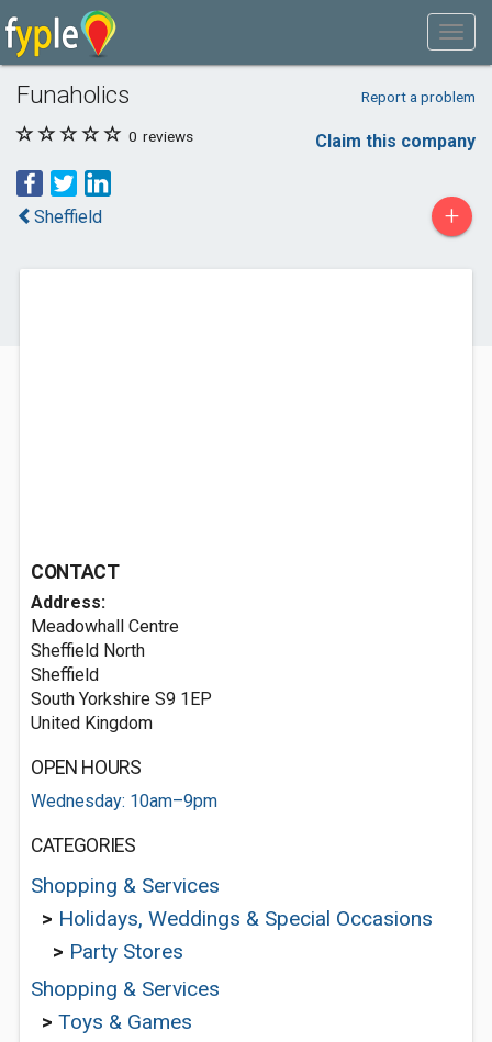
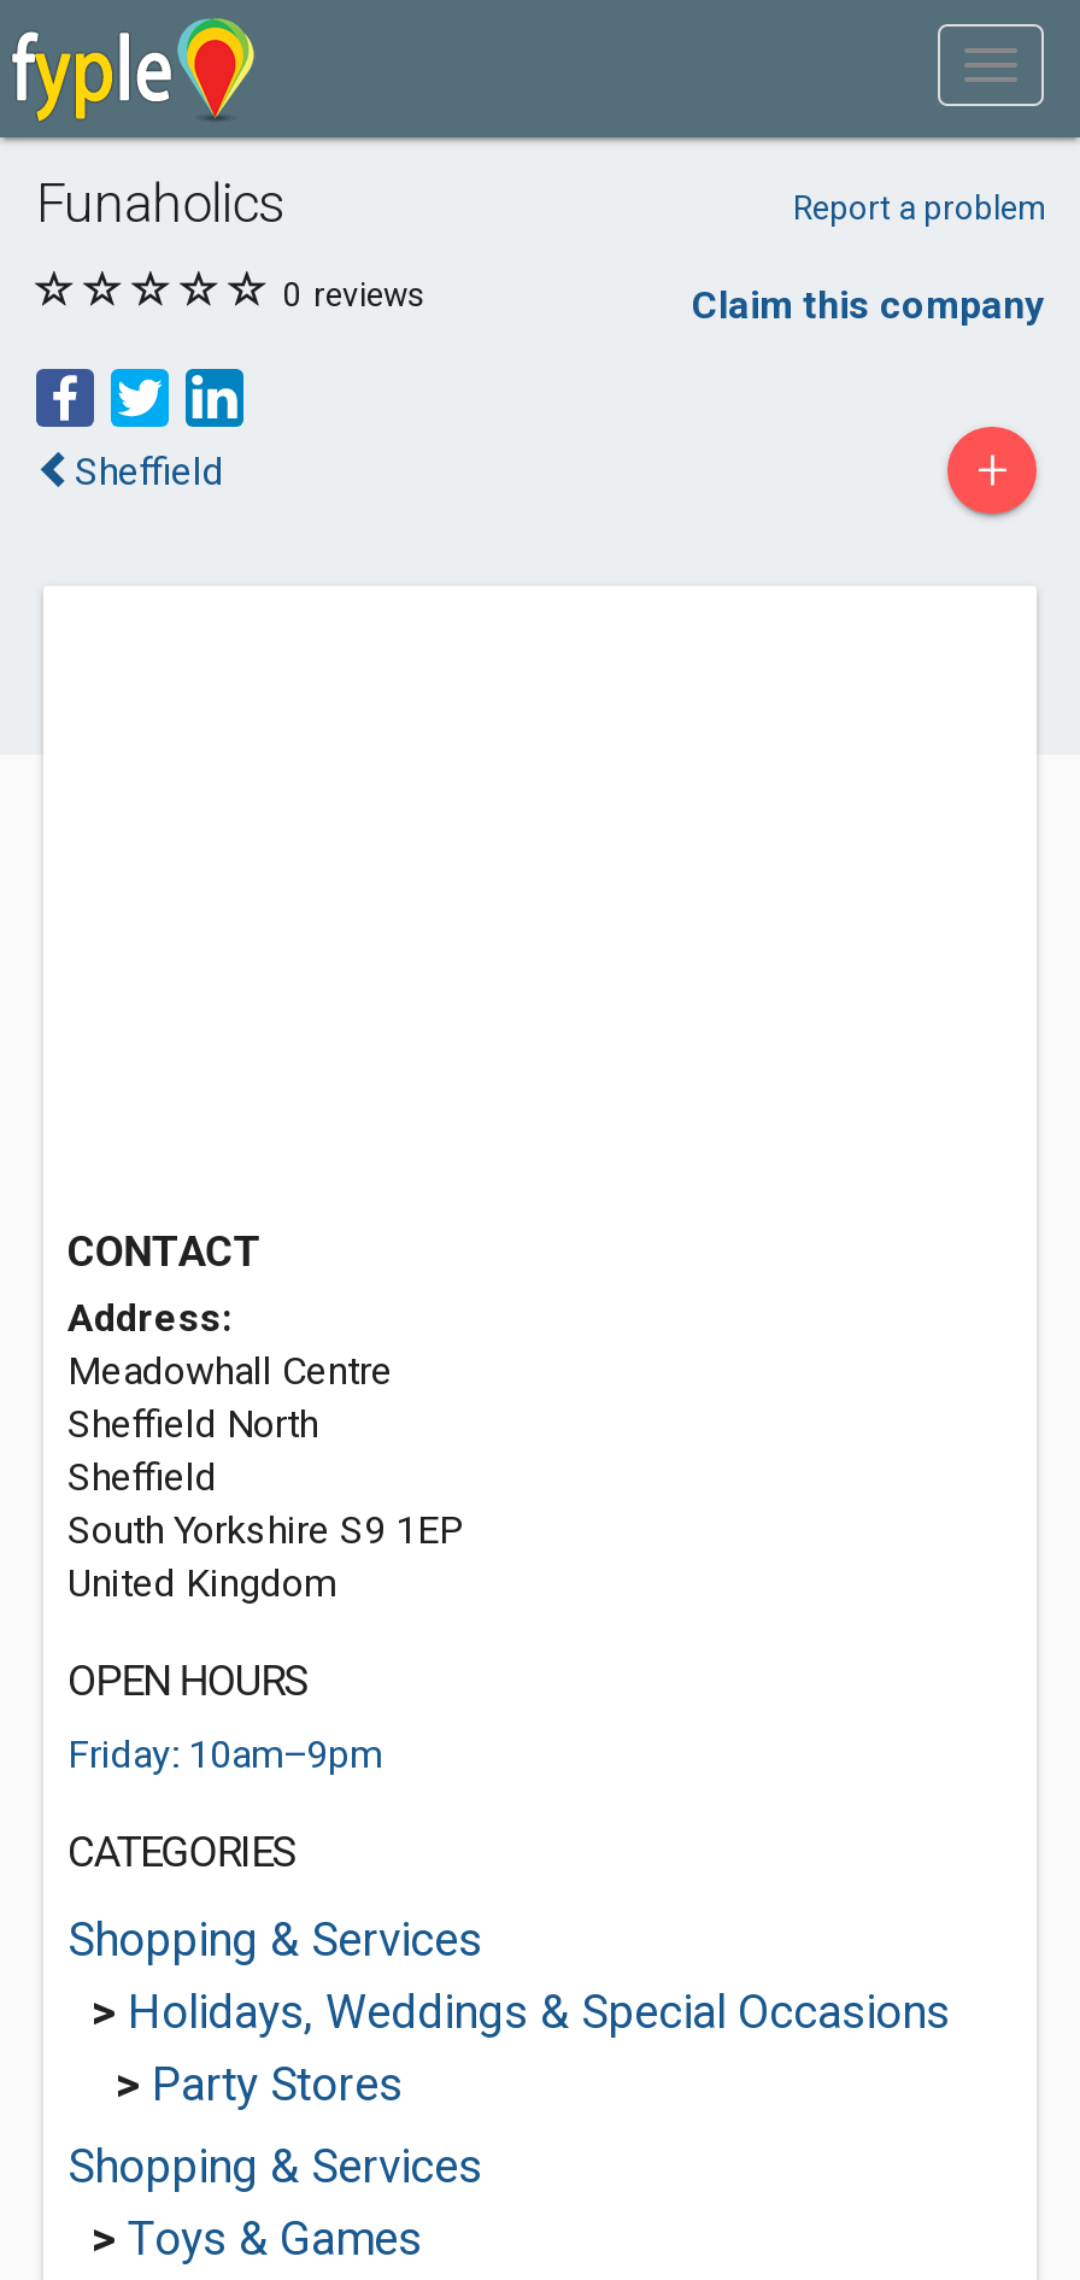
- Wednesday: 10am–9pm
+ Friday: 10am–9pm
